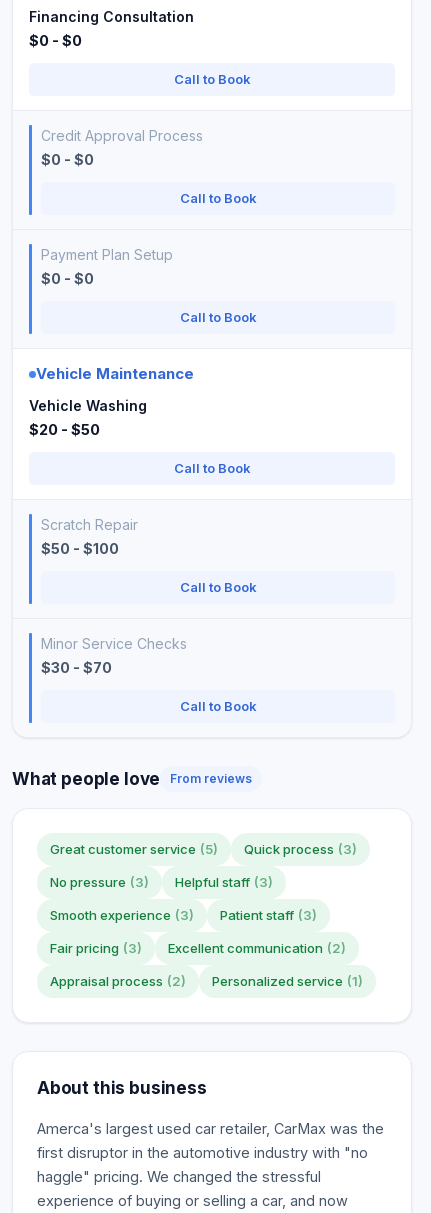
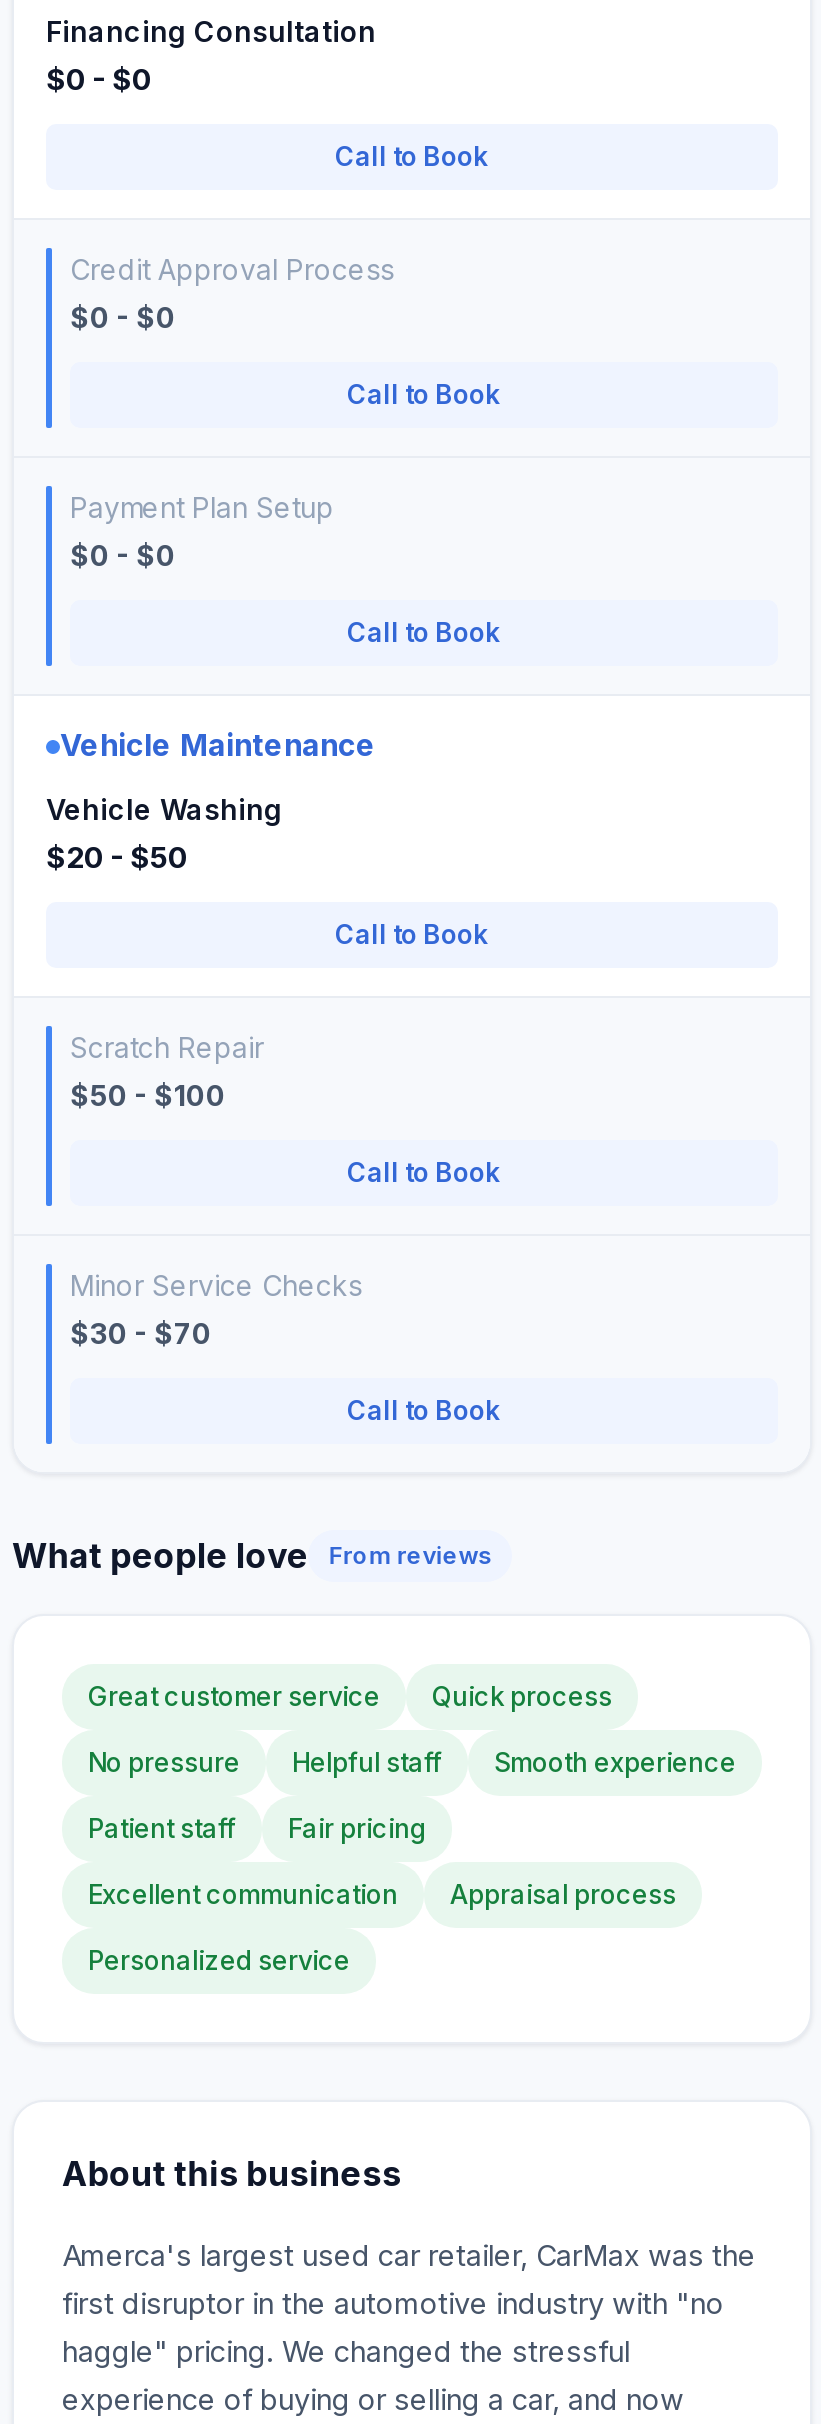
- Great customer service (5)
- Quick process (3)
+ Great customer service
+ Quick process

- No pressure (3)
- Helpful staff (3)
+ No pressure
+ Helpful staff
+ Smooth experience

- Smooth experience (3)
- Patient staff (3)
+ Patient staff
+ Fair pricing

- Fair pricing (3)
- Excellent communication (2)
+ Excellent communication
+ Appraisal process

- Appraisal process (2)
- Personalized service (1)
+ Personalized service
